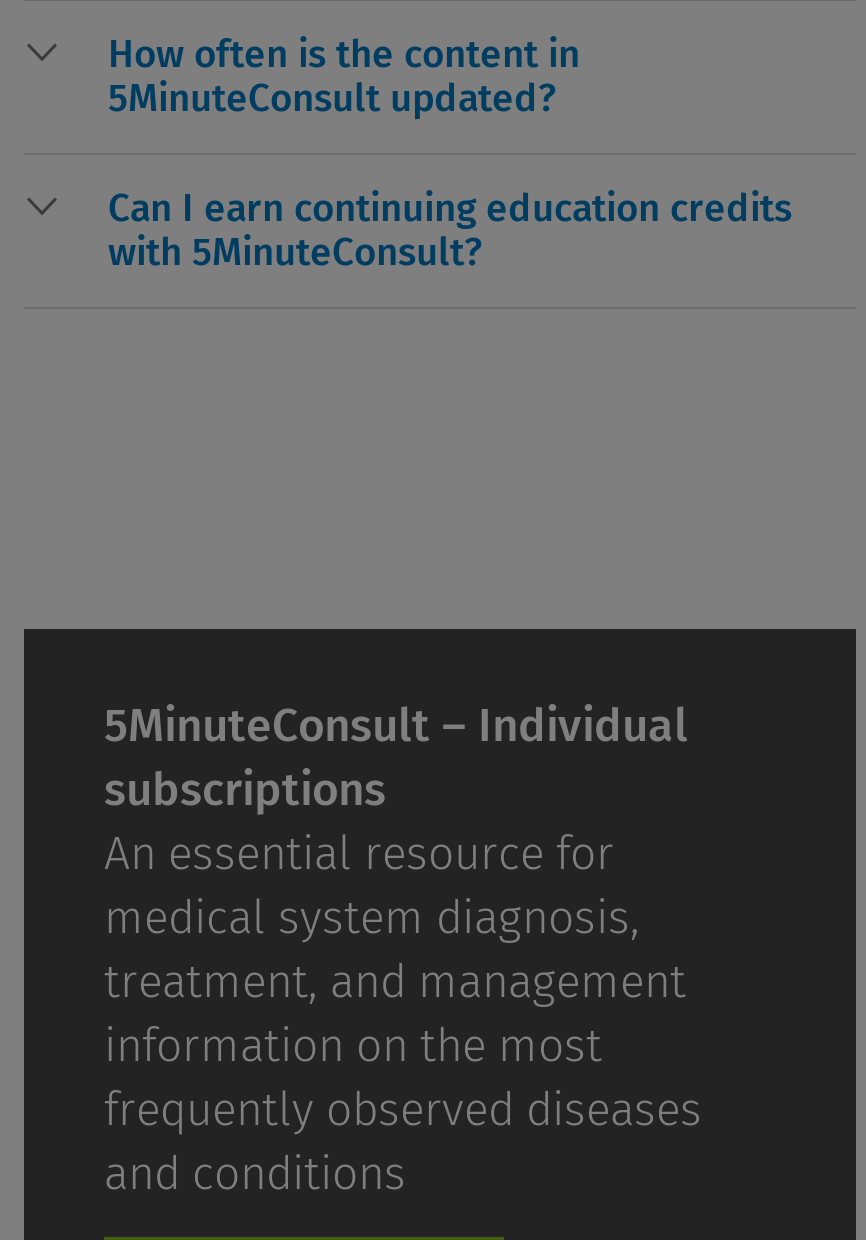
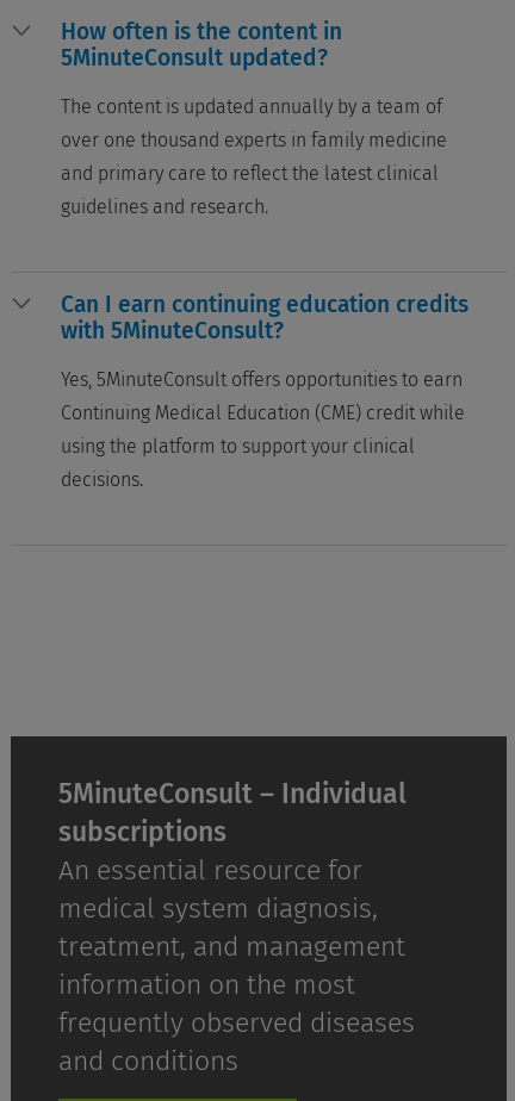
+ The content is updated annually by a team of
+ over one thousand experts in family medicine
+ and primary care to reflect the latest clinical
+ guidelines and research.

+ Yes, 5MinuteConsult offers opportunities to earn
+ Continuing Medical Education (CME) credit while
+ using the platform to support your clinical
+ decisions.
